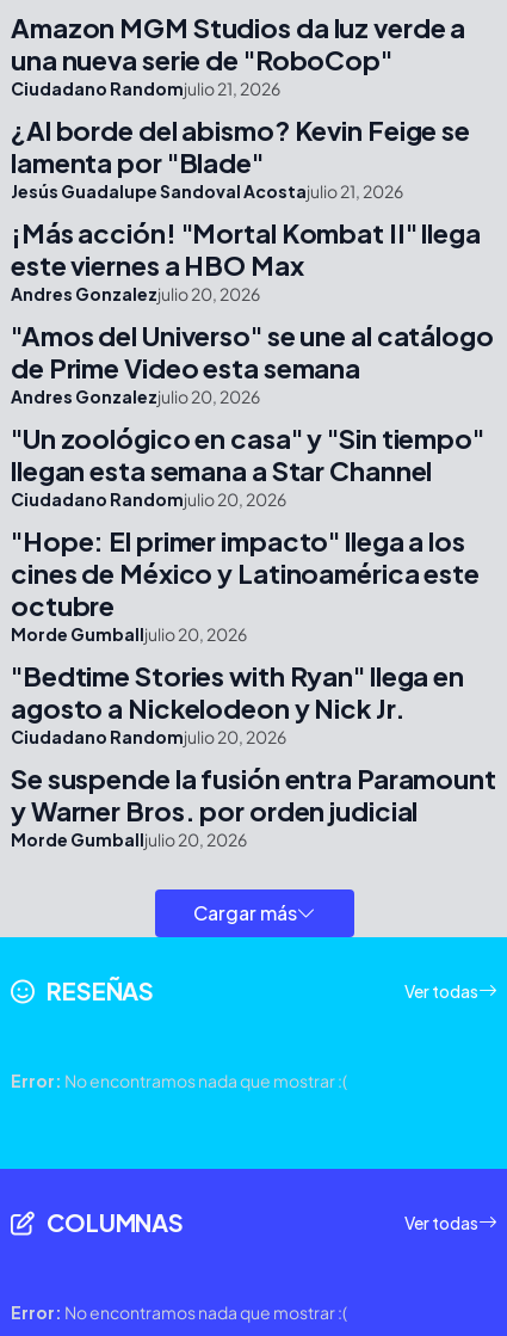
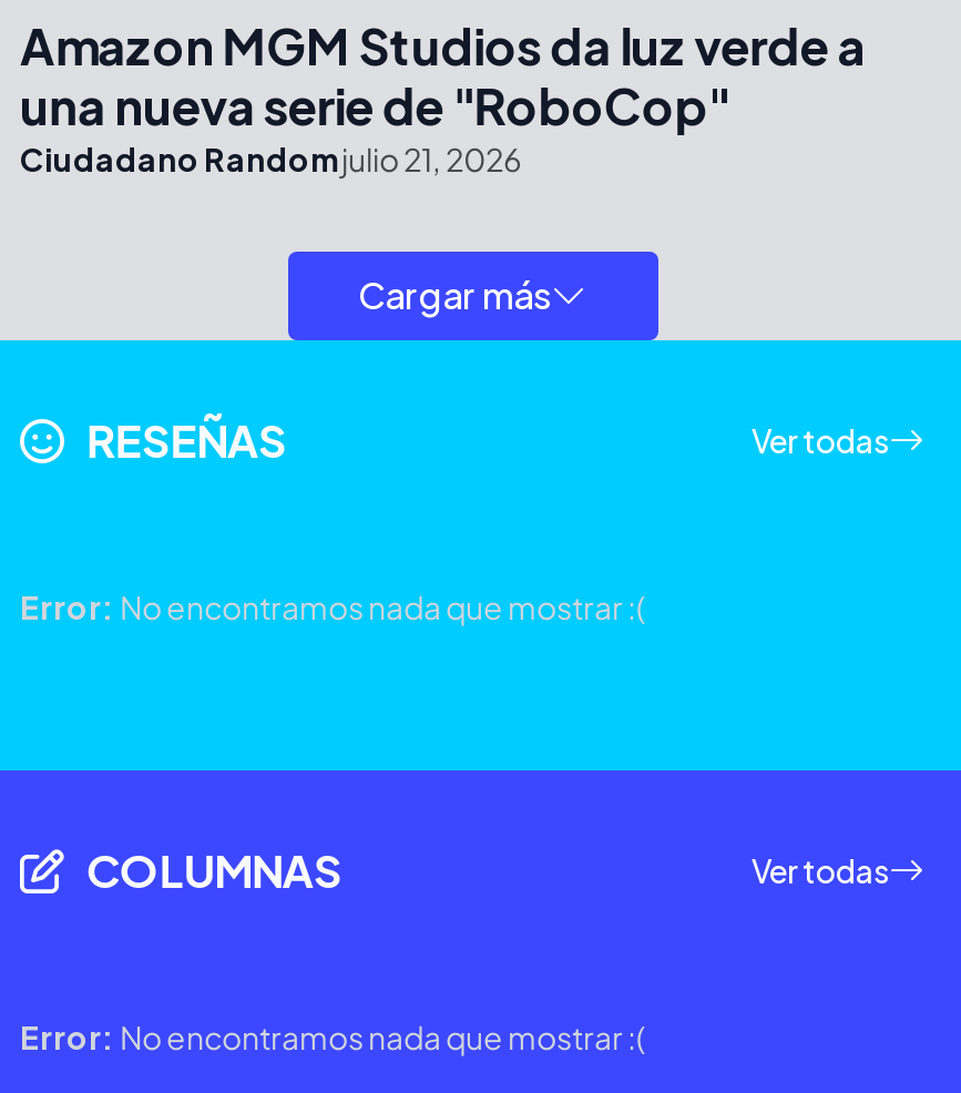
- ¿Al borde del abismo? Kevin Feige se
- lamenta por "Blade"
- Jesús Guadalupe Sandoval Acostajulio 21, 2026
- ¡Más acción! "Mortal Kombat II" llega
- este viernes a HBO Max
- Andres Gonzalezjulio 20, 2026
- "Amos del Universo" se une al catálogo
- de Prime Video esta semana
- Andres Gonzalezjulio 20, 2026
- "Un zoológico en casa" y "Sin tiempo"
- llegan esta semana a Star Channel
- Ciudadano Randomjulio 20, 2026
- "Hope: El primer impacto" llega a los
- cines de México y Latinoamérica este
- octubre
- Morde Gumballjulio 20, 2026
- "Bedtime Stories with Ryan" llega en
- agosto a Nickelodeon y Nick Jr.
- Ciudadano Randomjulio 20, 2026
- Se suspende la fusión entra Paramount
- y Warner Bros. por orden judicial
- Morde Gumballjulio 20, 2026
